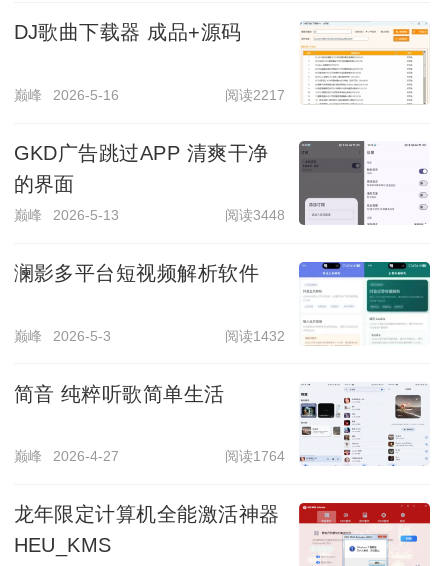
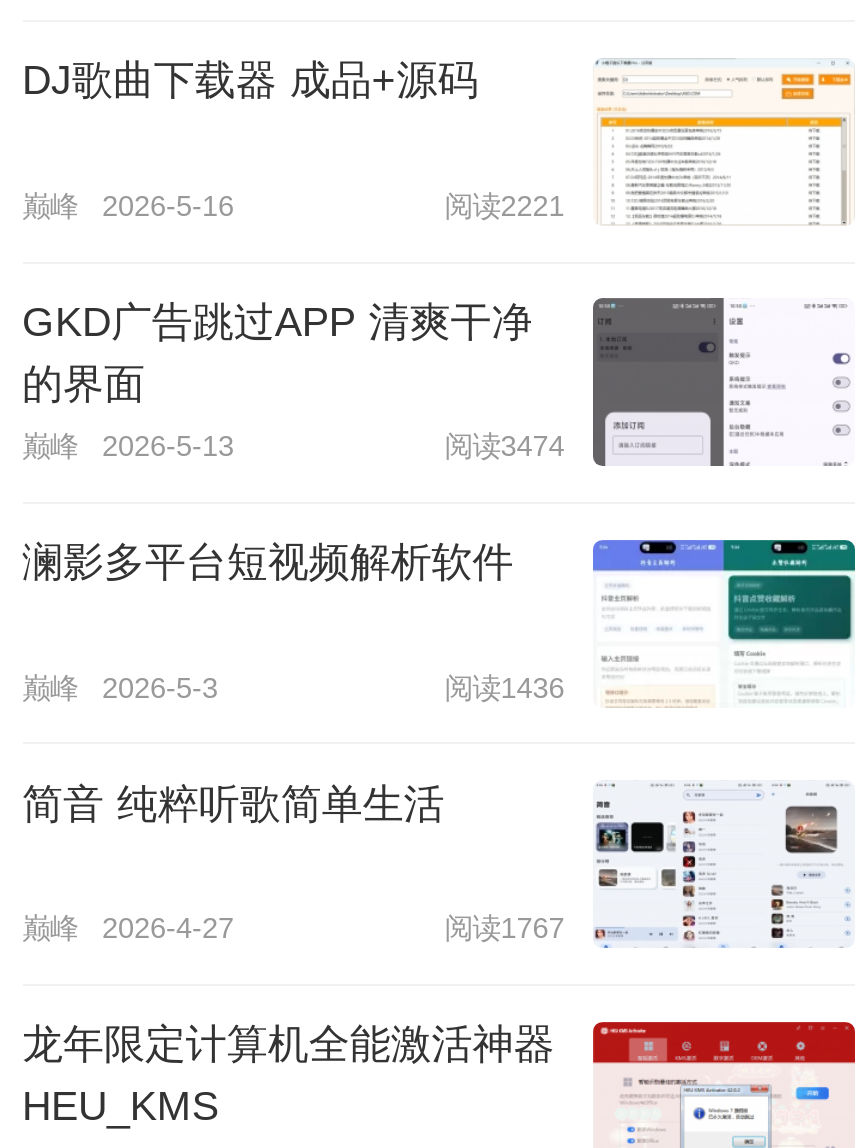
- 阅读2217
+ 阅读2221

- 阅读3448
+ 阅读3474

- 阅读1432
+ 阅读1436

- 阅读1764
+ 阅读1767
